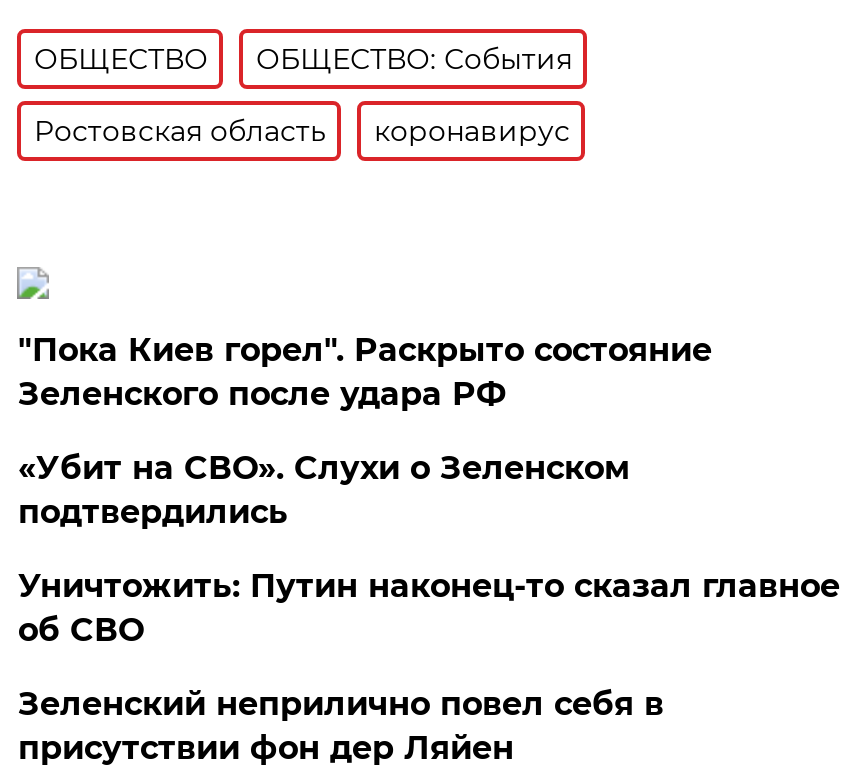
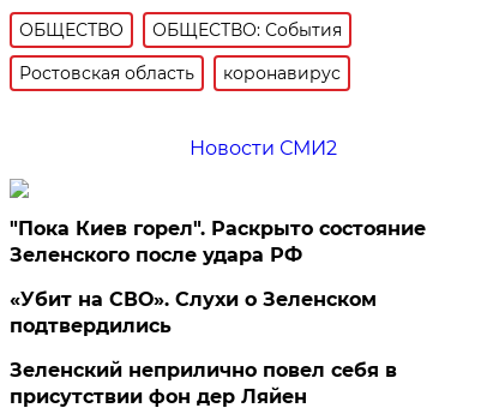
+ Новости СМИ2

moved down: "Пока Киев горел". Раскрыто состояние | Зеленского после удара РФ | «Убит на СВО». Слухи о Зеленском | подтвердились

- Уничтожить: Путин наконец-то сказал главное
- об СВО
